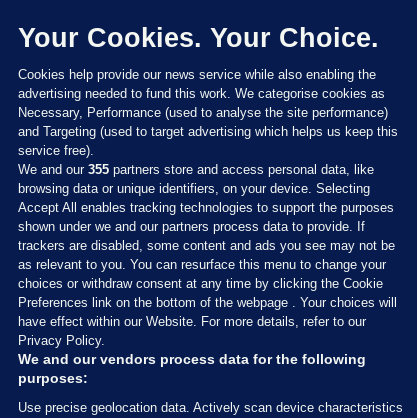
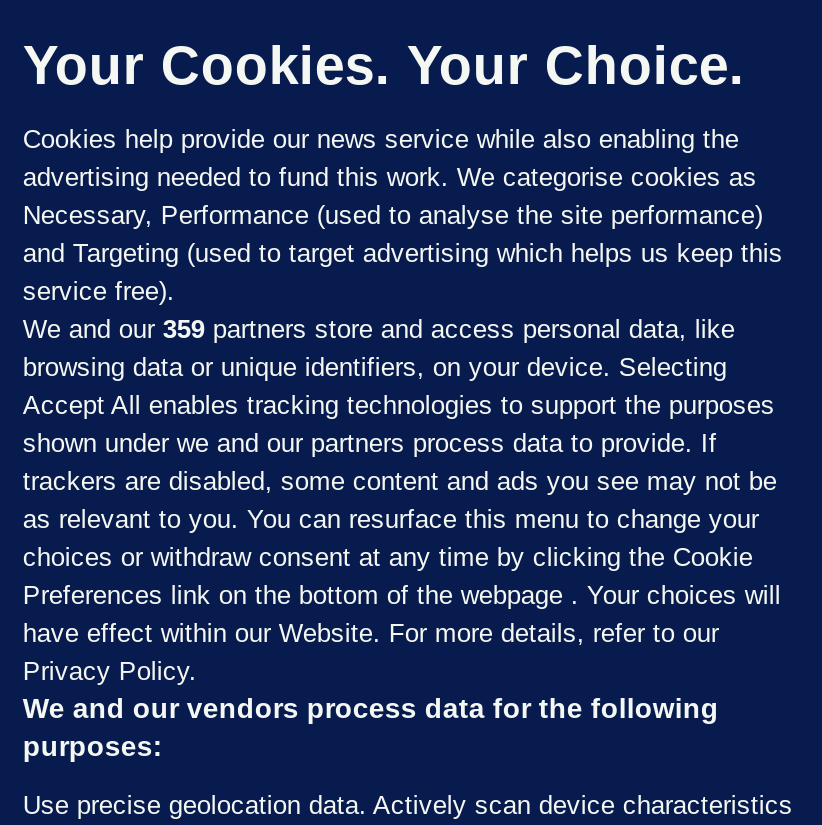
- We and our 355 partners store and access personal data, like
+ We and our 359 partners store and access personal data, like
